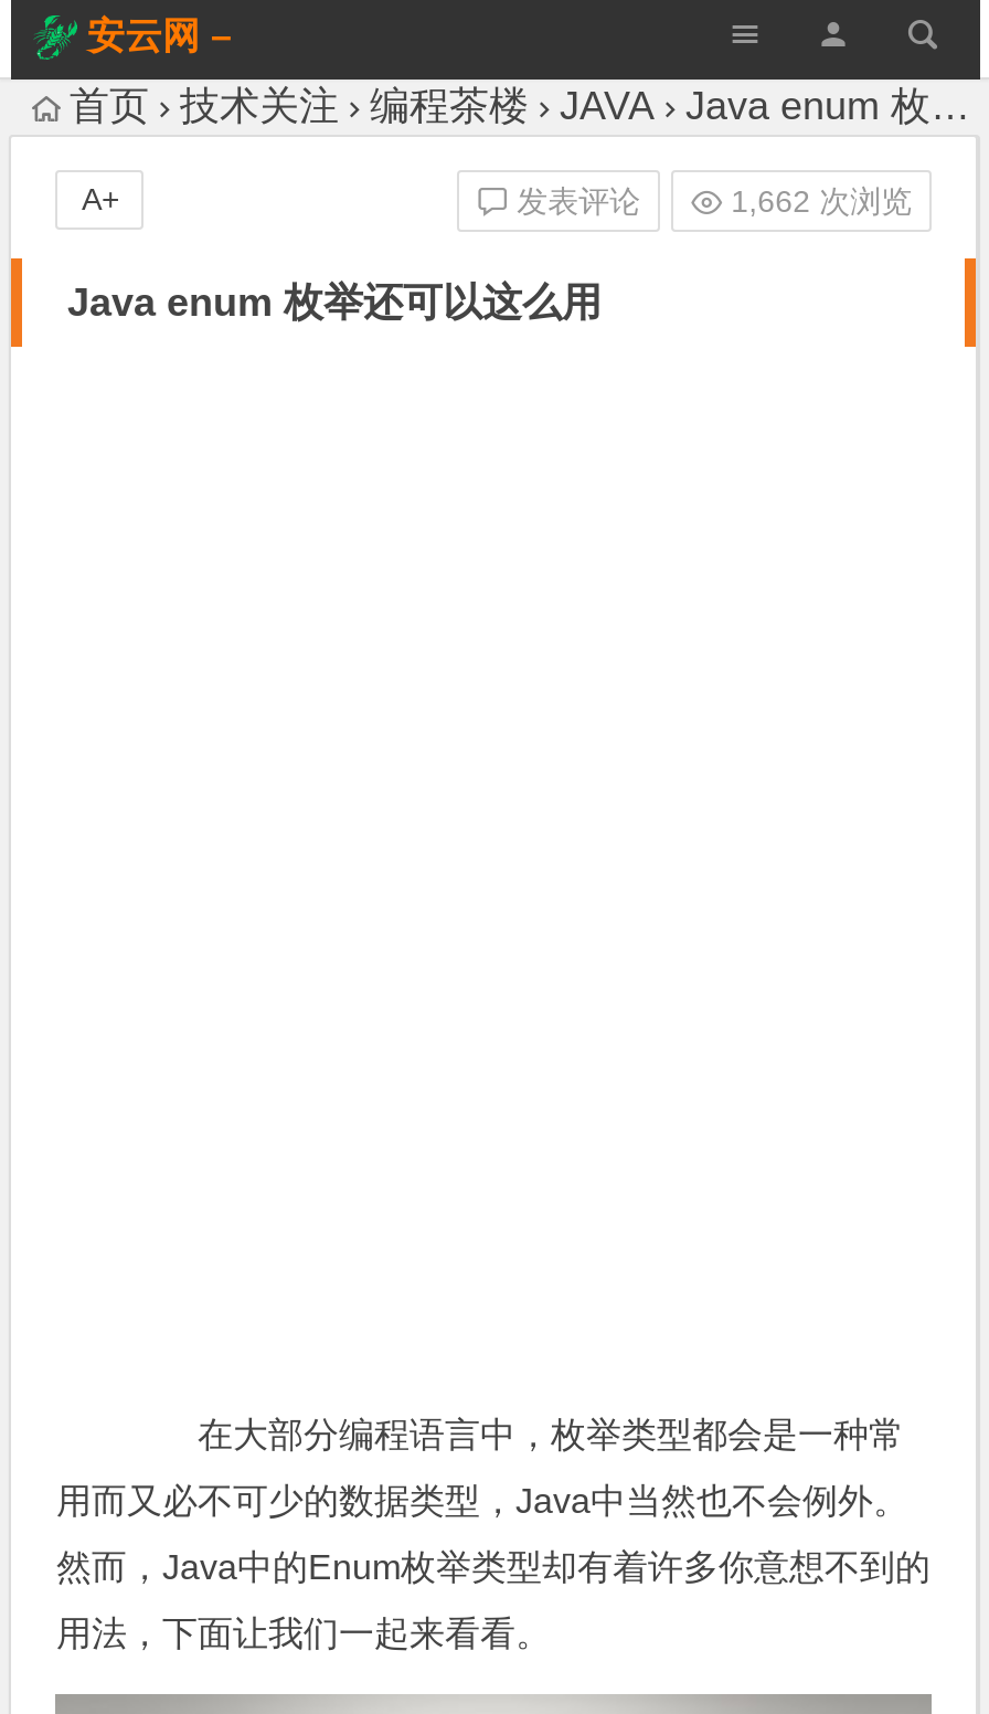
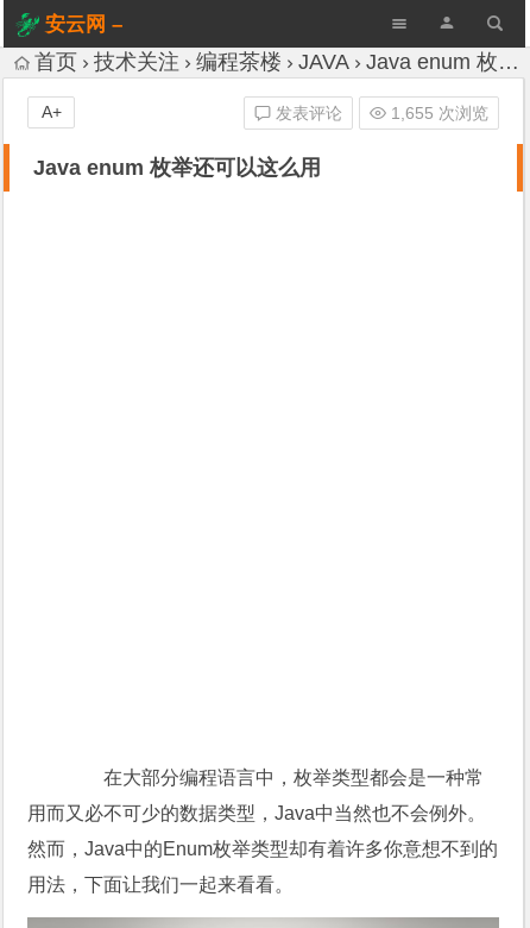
- 1,662 次浏览
+ 1,655 次浏览
